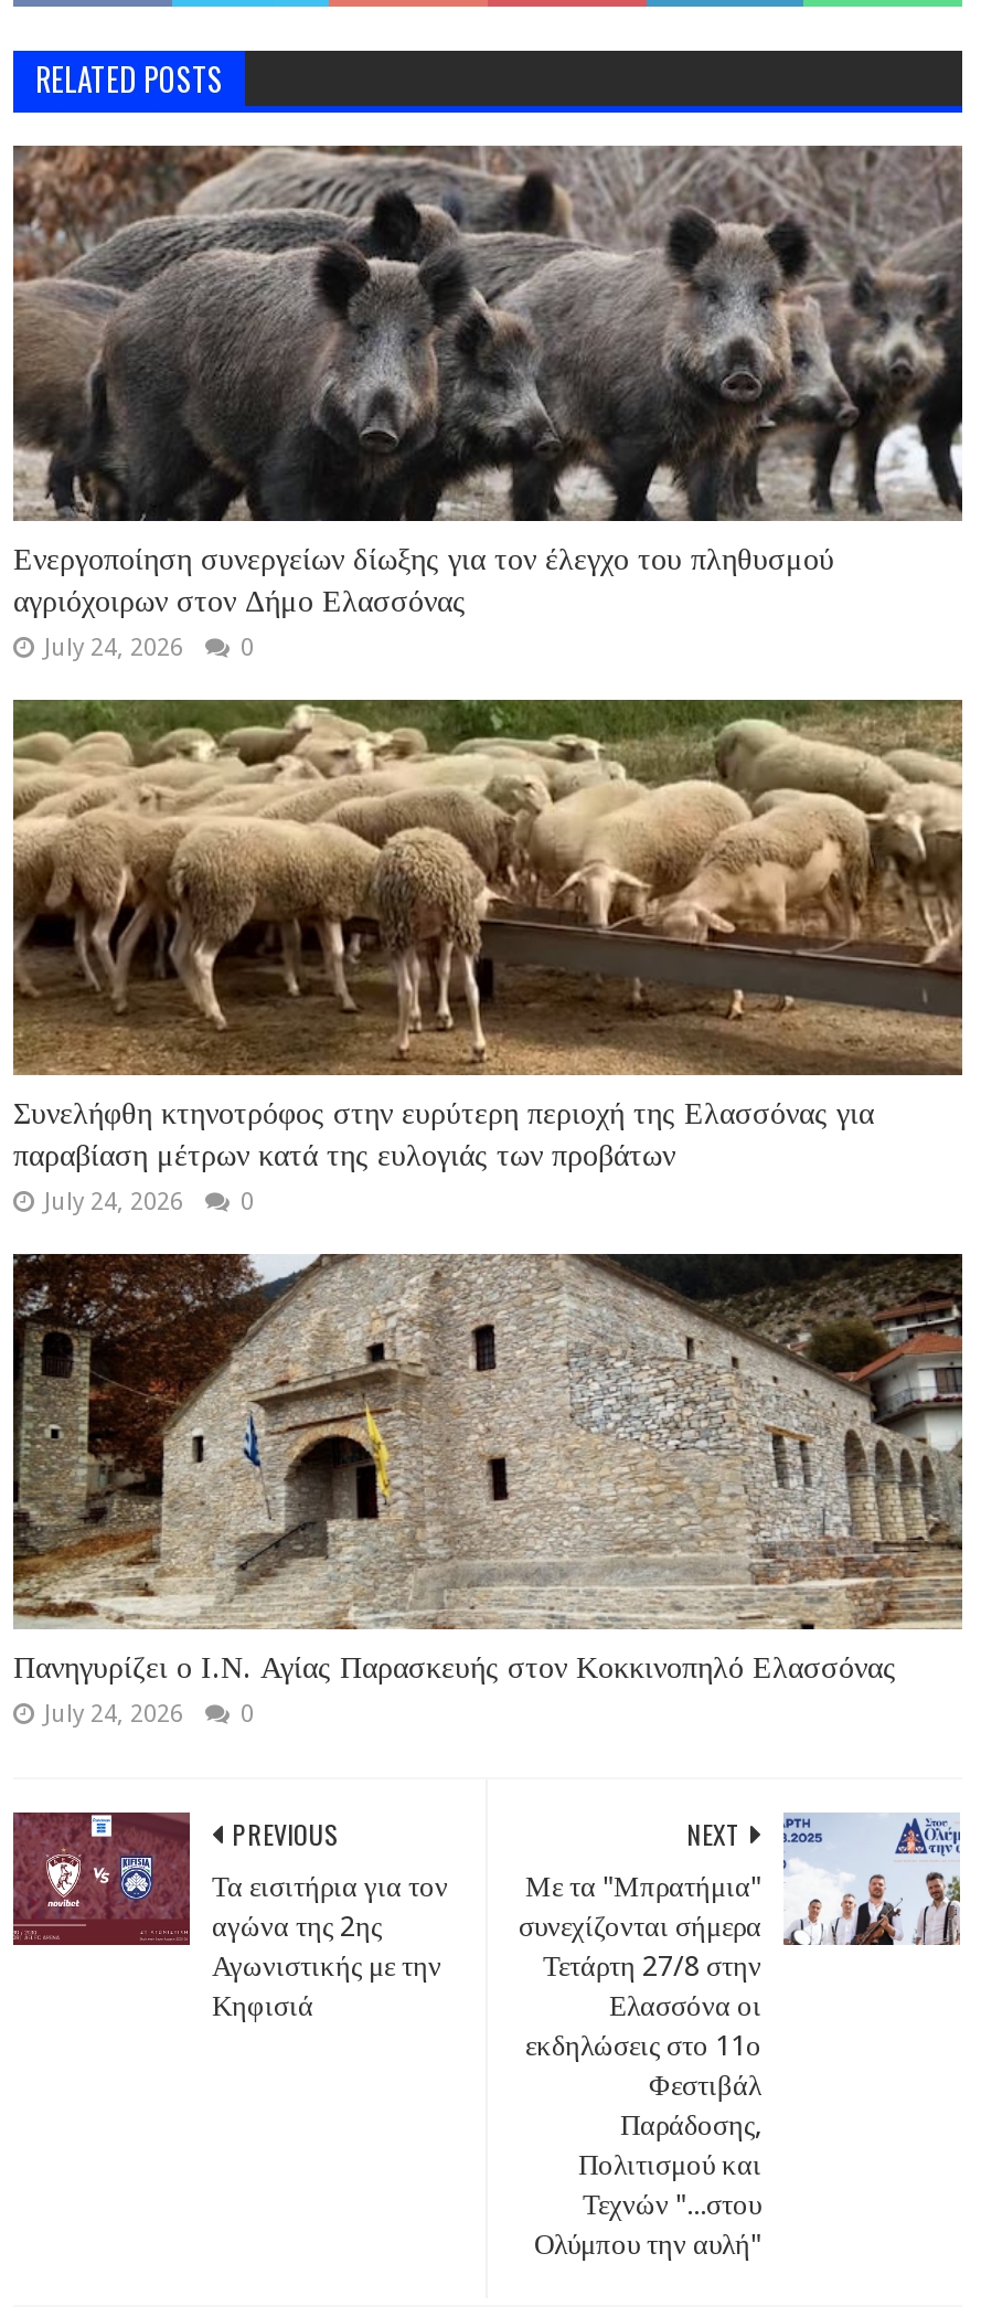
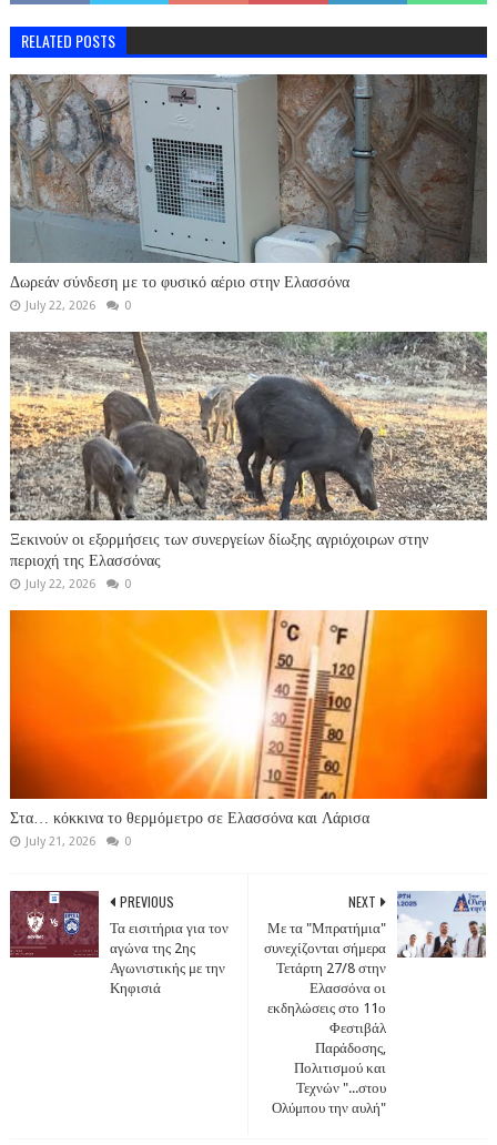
- [image]
- Ενεργοποίηση συνεργείων δίωξης για τον έλεγχο του πληθυσμού
- αγριόχοιρων στον Δήμο Ελασσόνας
- July 24, 2026
+ [image]
+ Δωρεάν σύνδεση με το φυσικό αέριο στην Ελασσόνα
+ July 22, 2026

- [image]
- Συνελήφθη κτηνοτρόφος στην ευρύτερη περιοχή της Ελασσόνας για
- παραβίαση μέτρων κατά της ευλογιάς των προβάτων
- July 24, 2026
+ [image]
+ Ξεκινούν οι εξορμήσεις των συνεργείων δίωξης αγριόχοιρων στην
+ περιοχή της Ελασσόνας
+ July 22, 2026

- [image]
- Πανηγυρίζει ο Ι.Ν. Αγίας Παρασκευής στον Κοκκινοπηλό Ελασσόνας
- July 24, 2026
+ [image]
+ Στα… κόκκινα το θερμόμετρο σε Ελασσόνα και Λάρισα
+ July 21, 2026
